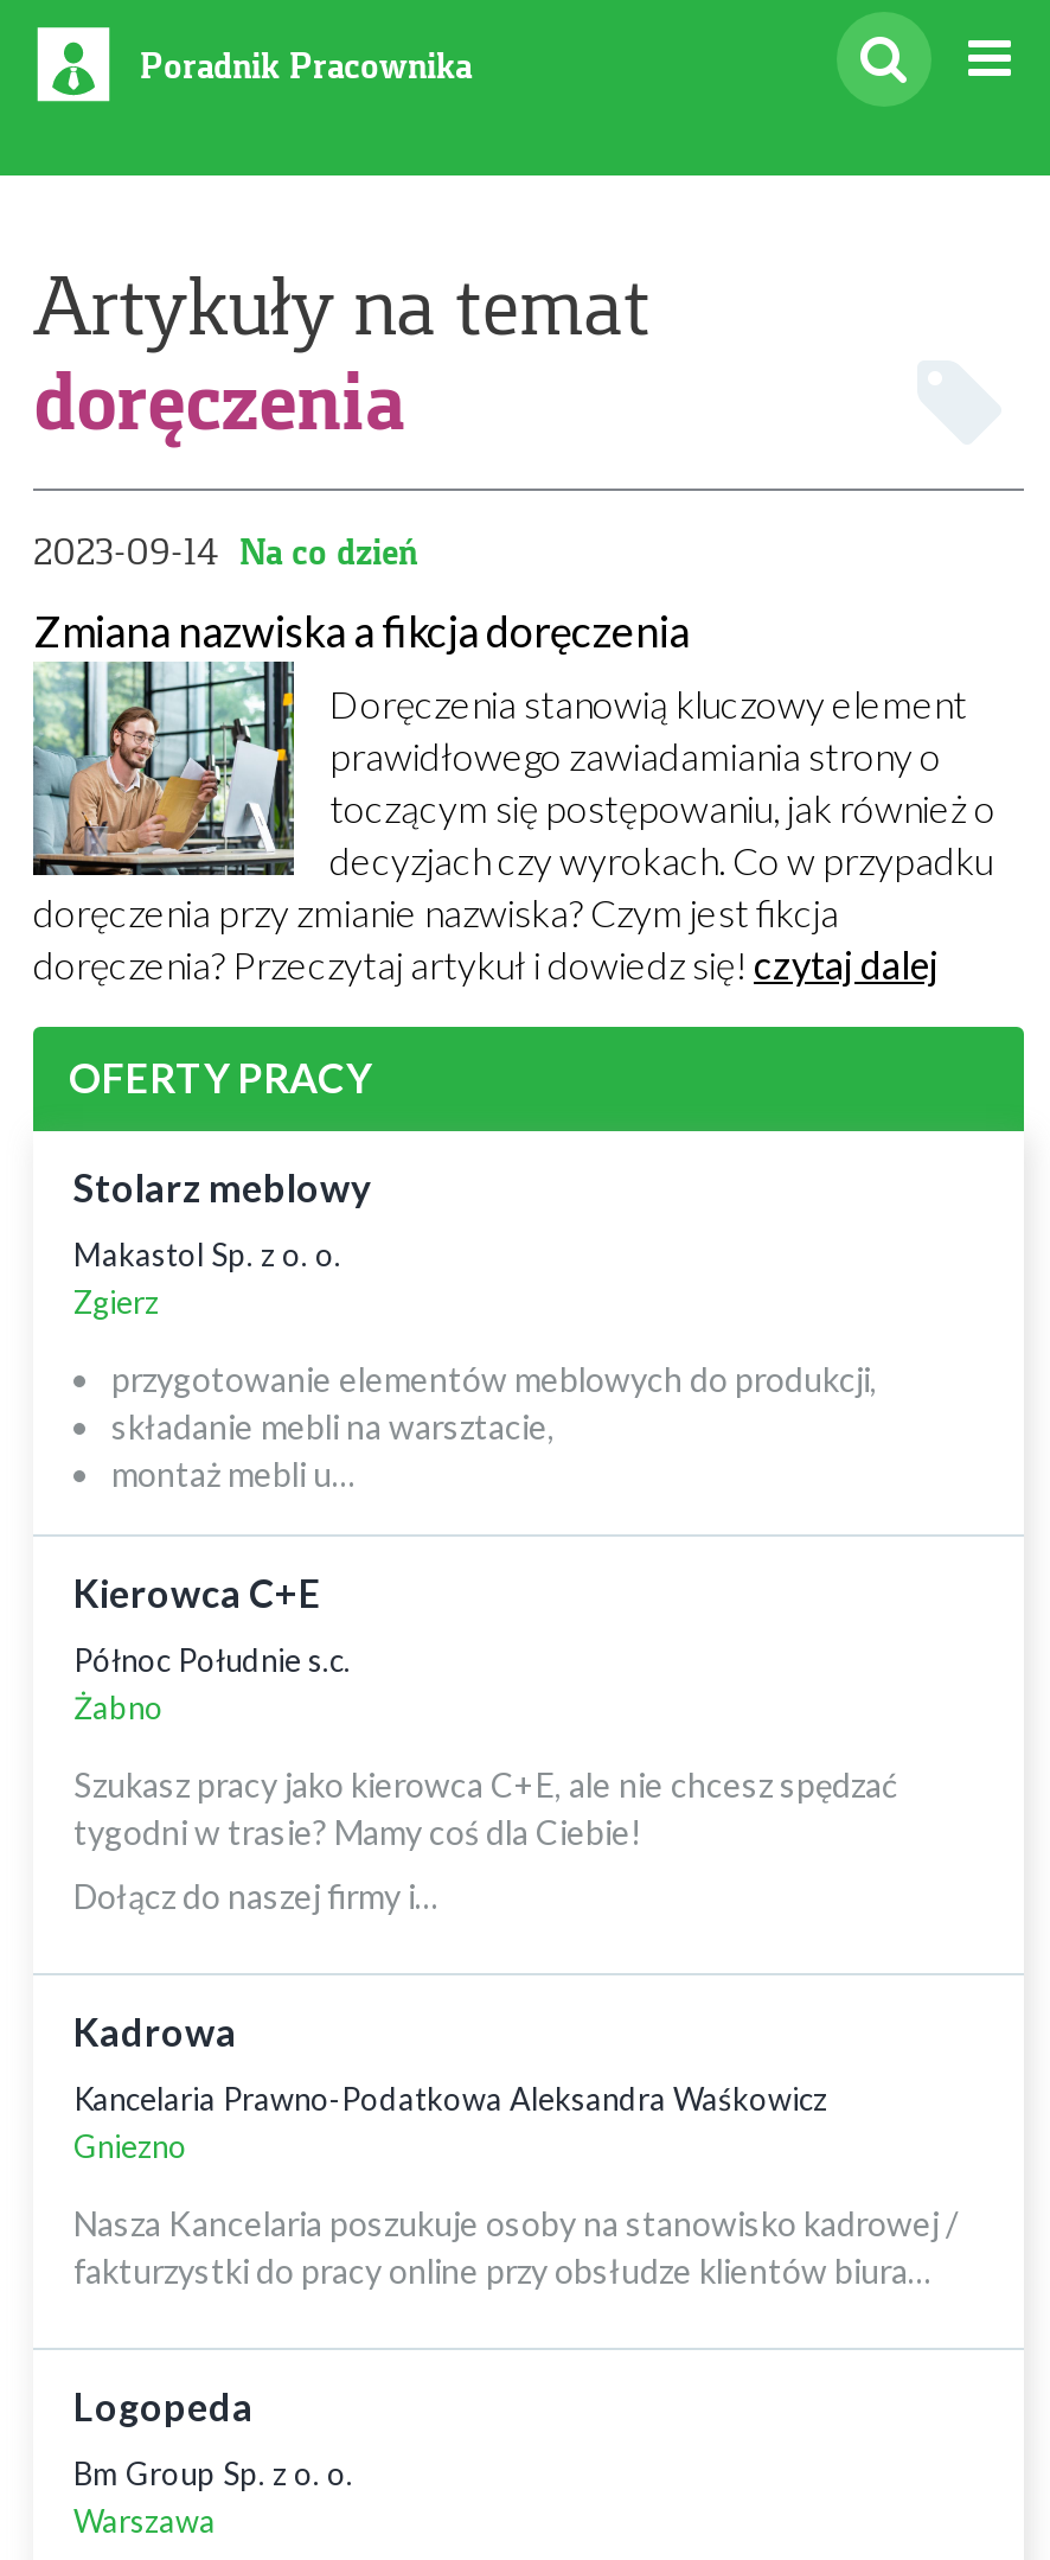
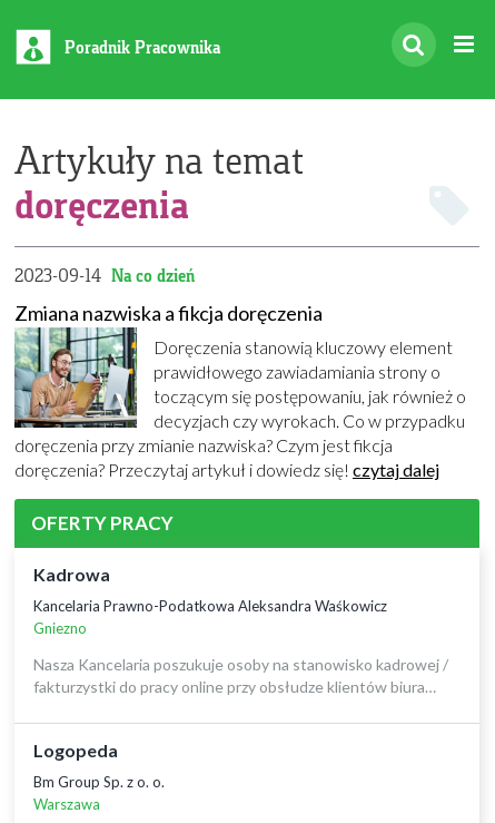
- Stolarz meblowy
- Makastol Sp. z o. o.
- Zgierz
- przygotowanie elementów meblowych do produkcji,
- składanie mebli na warsztacie,
- montaż mebli u…
- Kierowca C+E
- Północ Południe s.c.
- Żabno
- Szukasz pracy jako kierowca C+E, ale nie chcesz spędzać
- tygodni w trasie? Mamy coś dla Ciebie!
- Dołącz do naszej firmy i…
